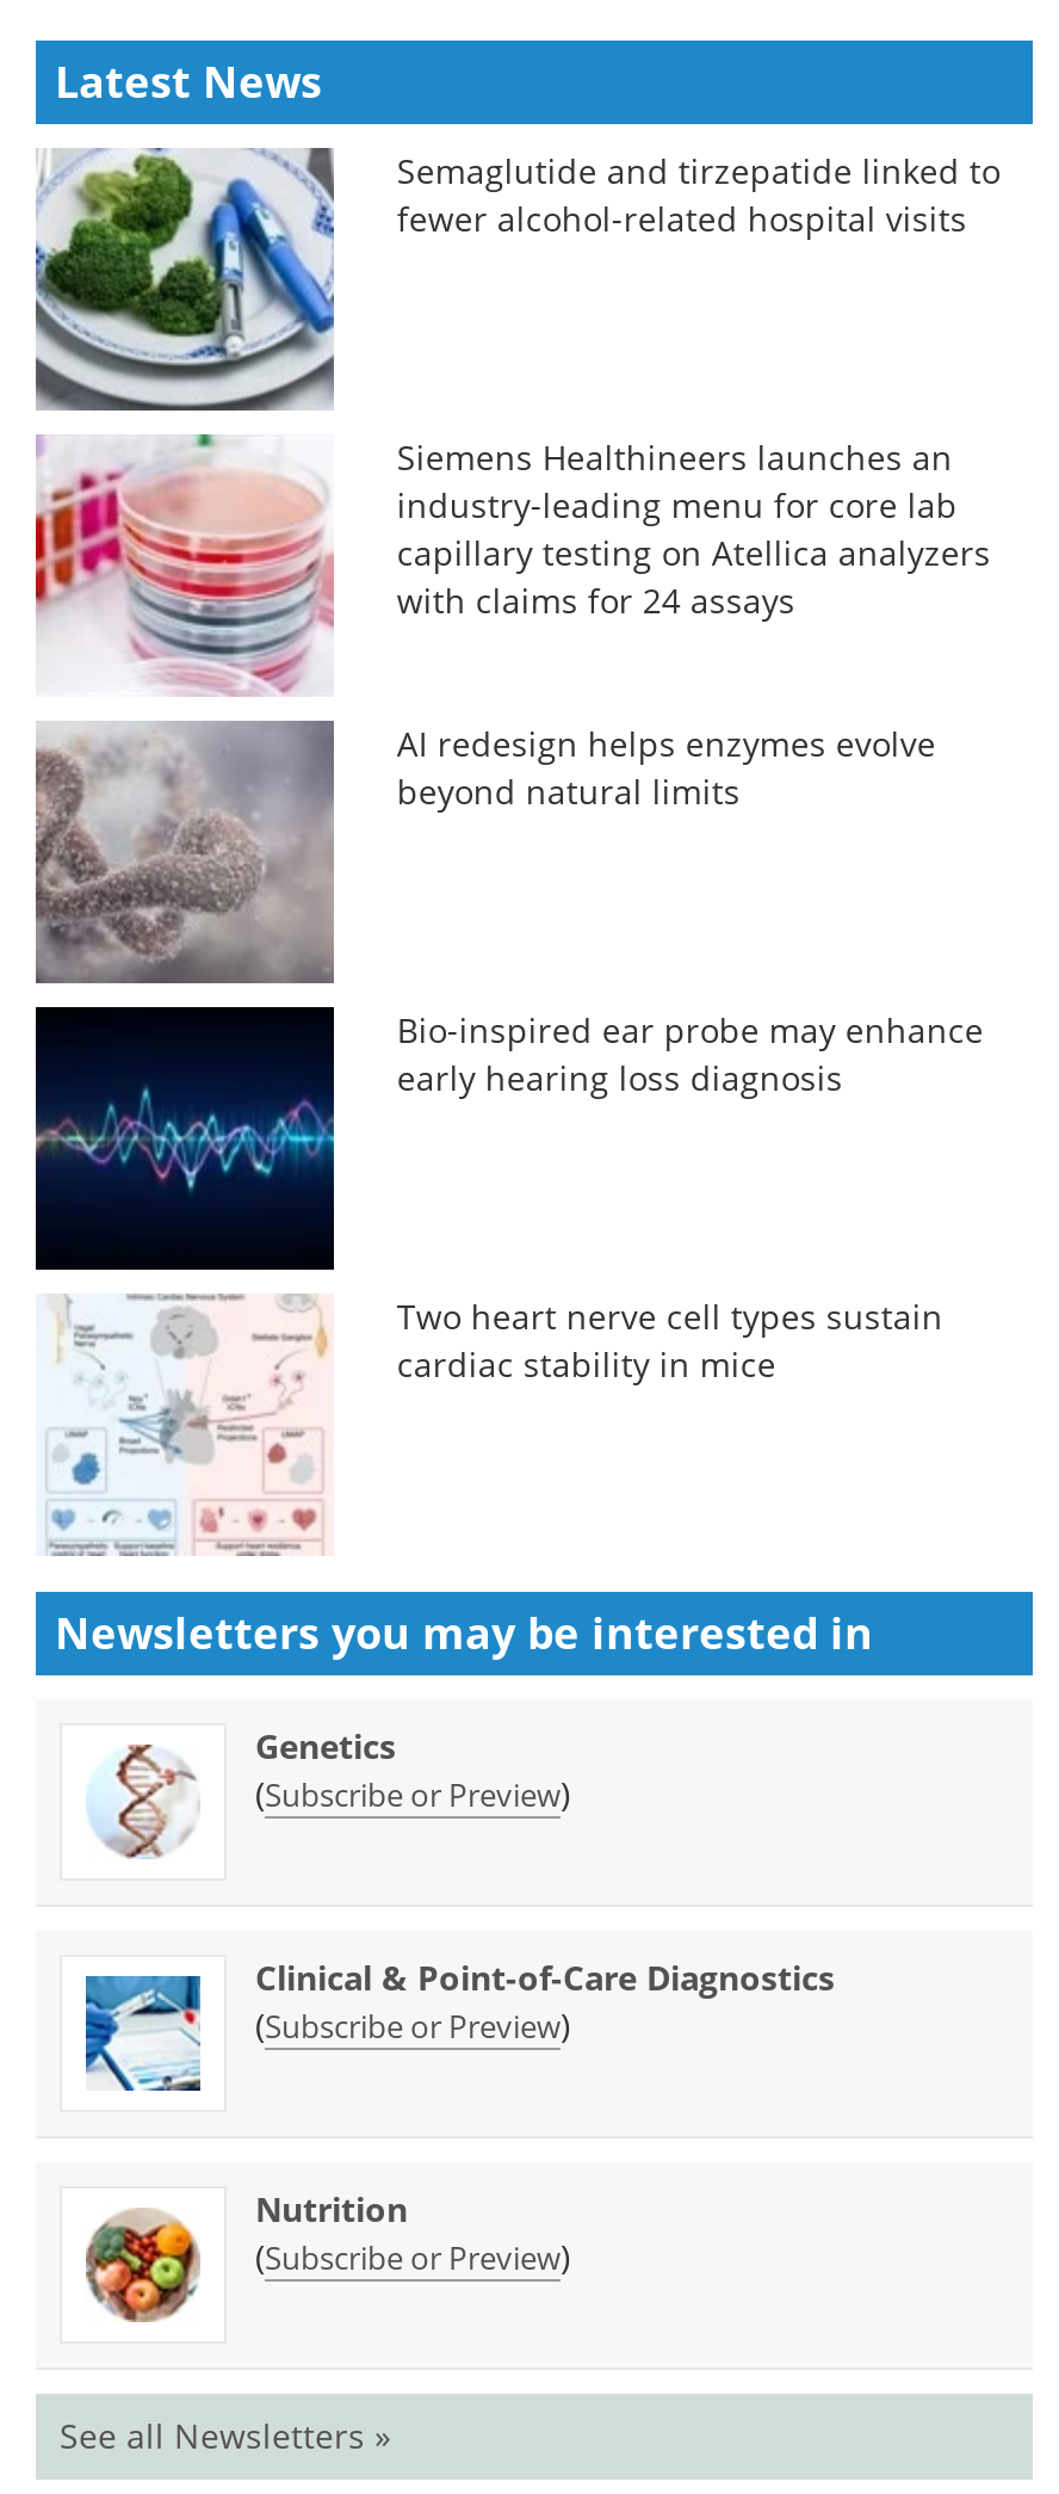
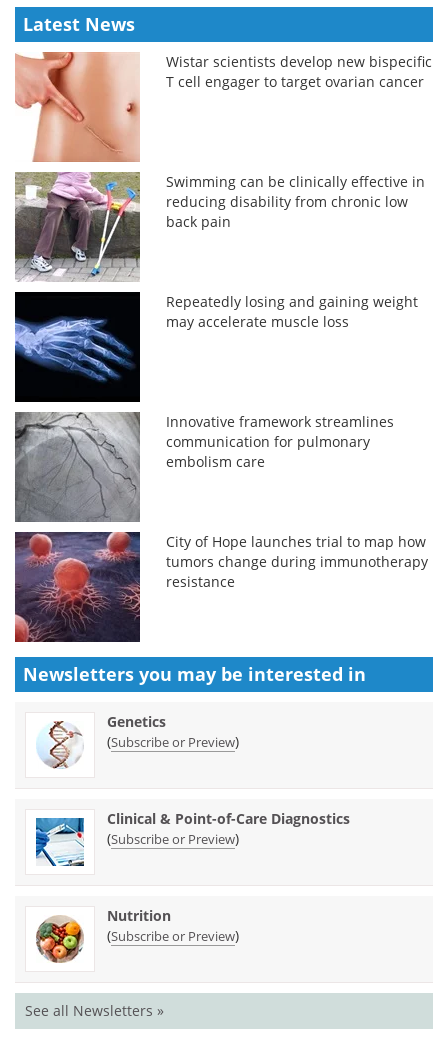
- [image]
- Semaglutide and tirzepatide linked to
- fewer alcohol-related hospital visits
+ [image]
+ Wistar scientists develop new bispecific
+ T cell engager to target ovarian cancer

- [image]
- Siemens Healthineers launches an
- industry-leading menu for core lab
- capillary testing on Atellica analyzers
- with claims for 24 assays
+ [image]
+ Swimming can be clinically effective in
+ reducing disability from chronic low
+ back pain

- [image]
- AI redesign helps enzymes evolve
- beyond natural limits
+ [image]
+ Repeatedly losing and gaining weight
+ may accelerate muscle loss

- [image]
- Bio-inspired ear probe may enhance
- early hearing loss diagnosis
+ [image]
+ Innovative framework streamlines
+ communication for pulmonary
+ embolism care

- [image]
- Two heart nerve cell types sustain
- cardiac stability in mice
+ [image]
+ City of Hope launches trial to map how
+ tumors change during immunotherapy
+ resistance
